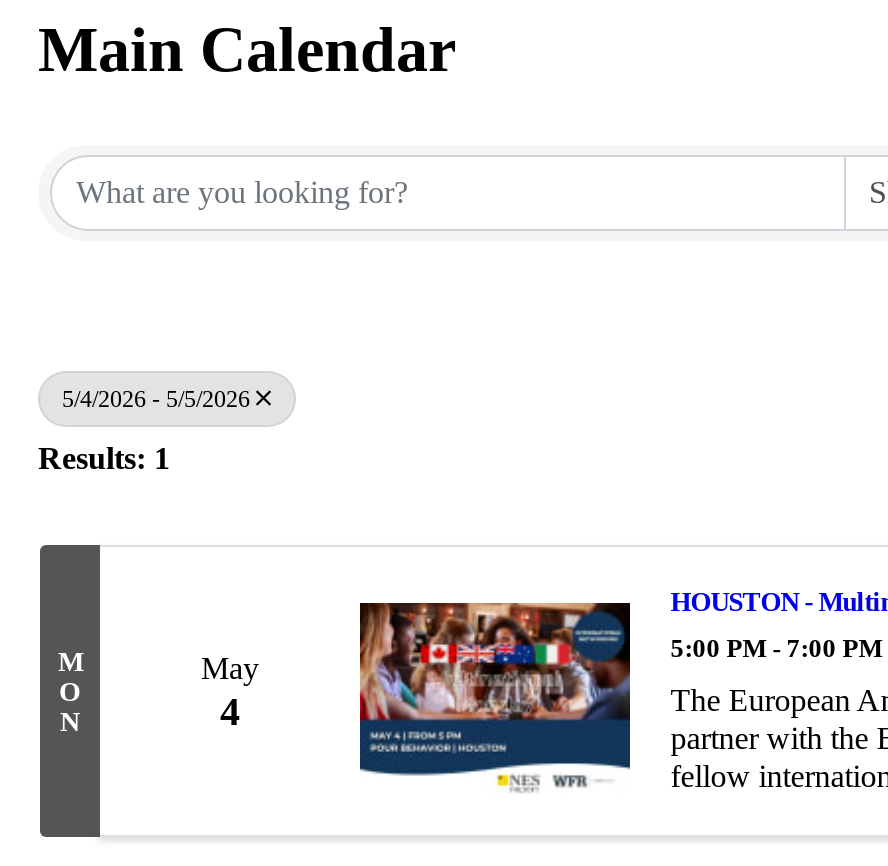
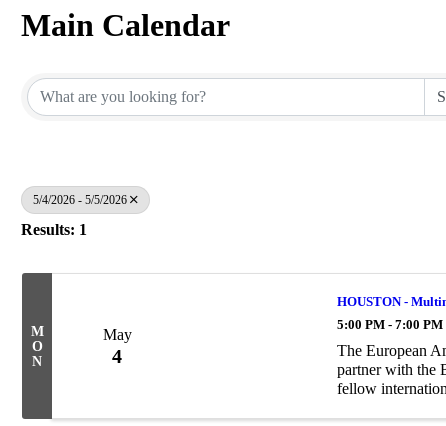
- [image]
